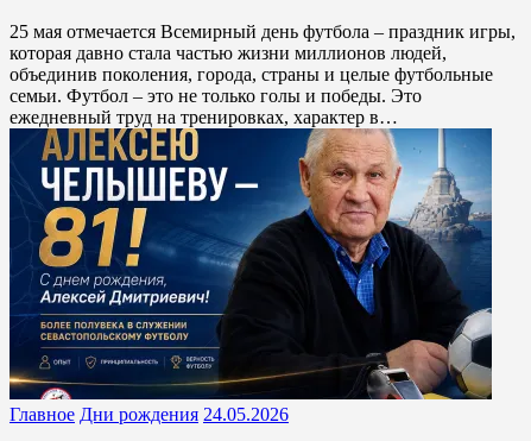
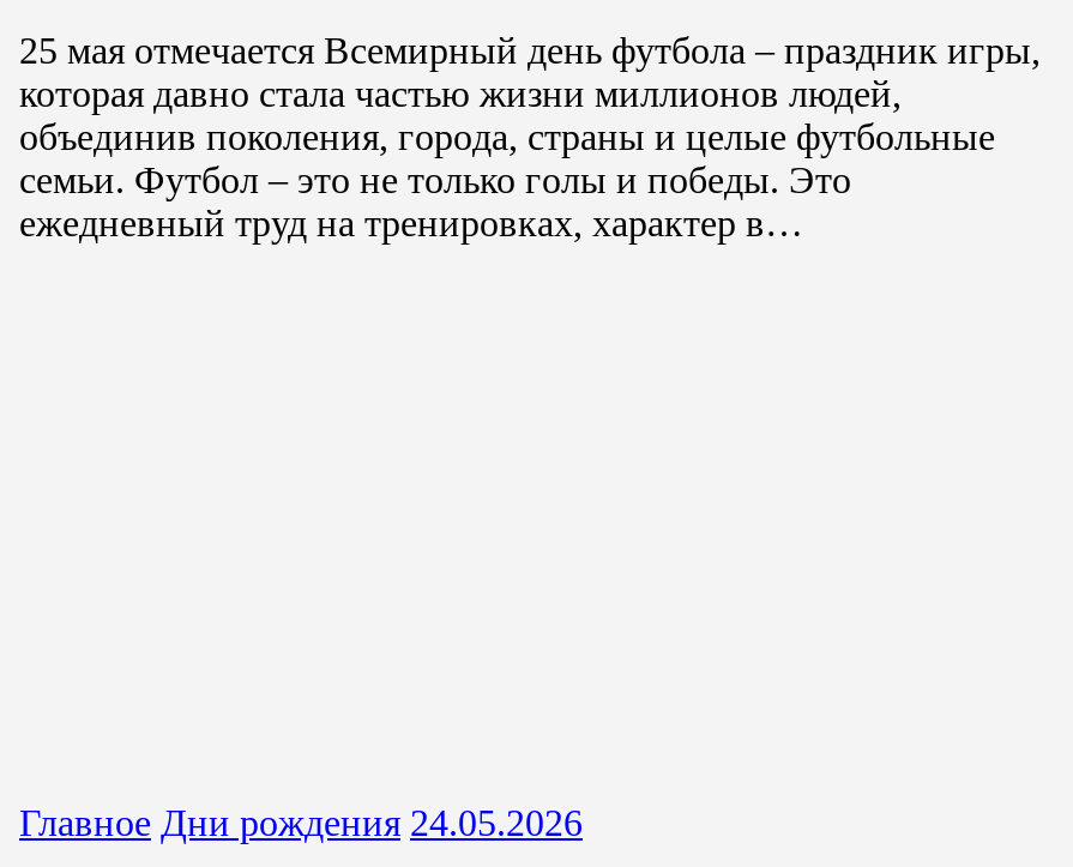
- [image]
